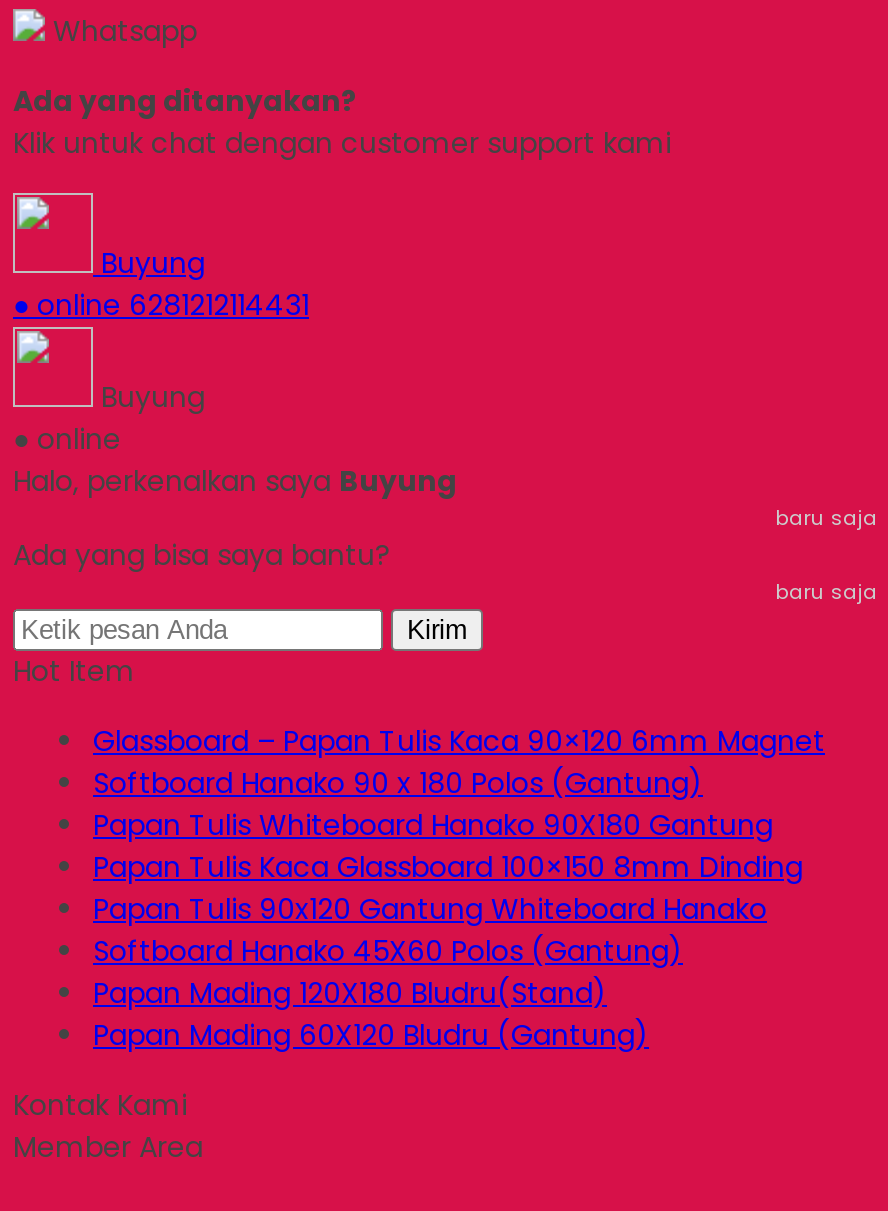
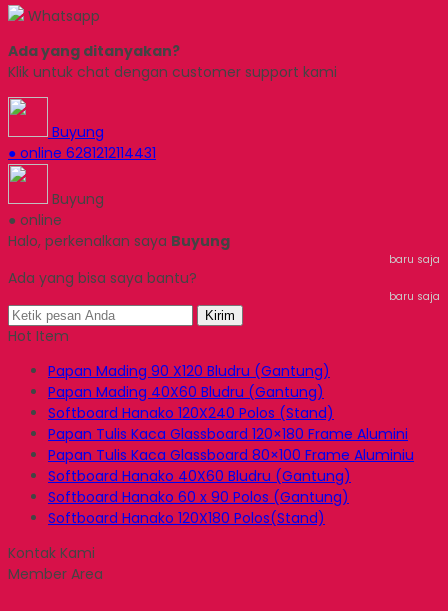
- Glassboard – Papan Tulis Kaca 90×120 6mm Magnet
- Softboard Hanako 90 x 180 Polos (Gantung)
- Papan Tulis Whiteboard Hanako 90X180 Gantung
- Papan Tulis Kaca Glassboard 100×150 8mm Dinding
- Papan Tulis 90x120 Gantung Whiteboard Hanako
- Softboard Hanako 45X60 Polos (Gantung)
- Papan Mading 120X180 Bludru(Stand)
- Papan Mading 60X120 Bludru (Gantung)
+ Papan Mading 90 X120 Bludru (Gantung)
+ Papan Mading 40X60 Bludru (Gantung)
+ Softboard Hanako 120X240 Polos (Stand)
+ Papan Tulis Kaca Glassboard 120×180 Frame Alumini
+ Papan Tulis Kaca Glassboard 80×100 Frame Aluminiu
+ Softboard Hanako 40X60 Bludru (Gantung)
+ Softboard Hanako 60 x 90 Polos (Gantung)
+ Softboard Hanako 120X180 Polos(Stand)
